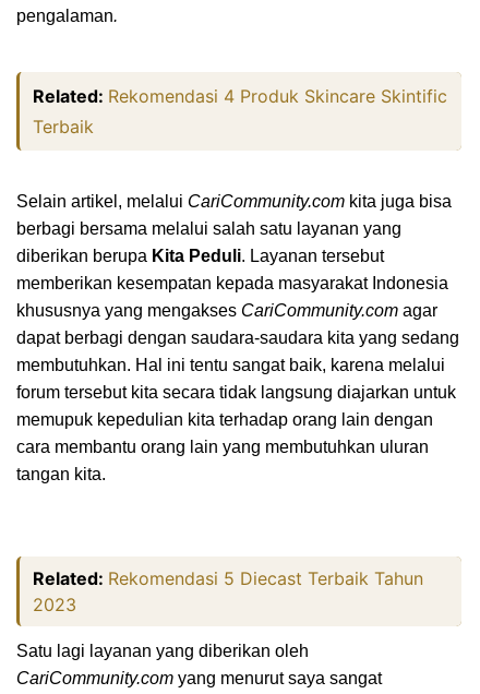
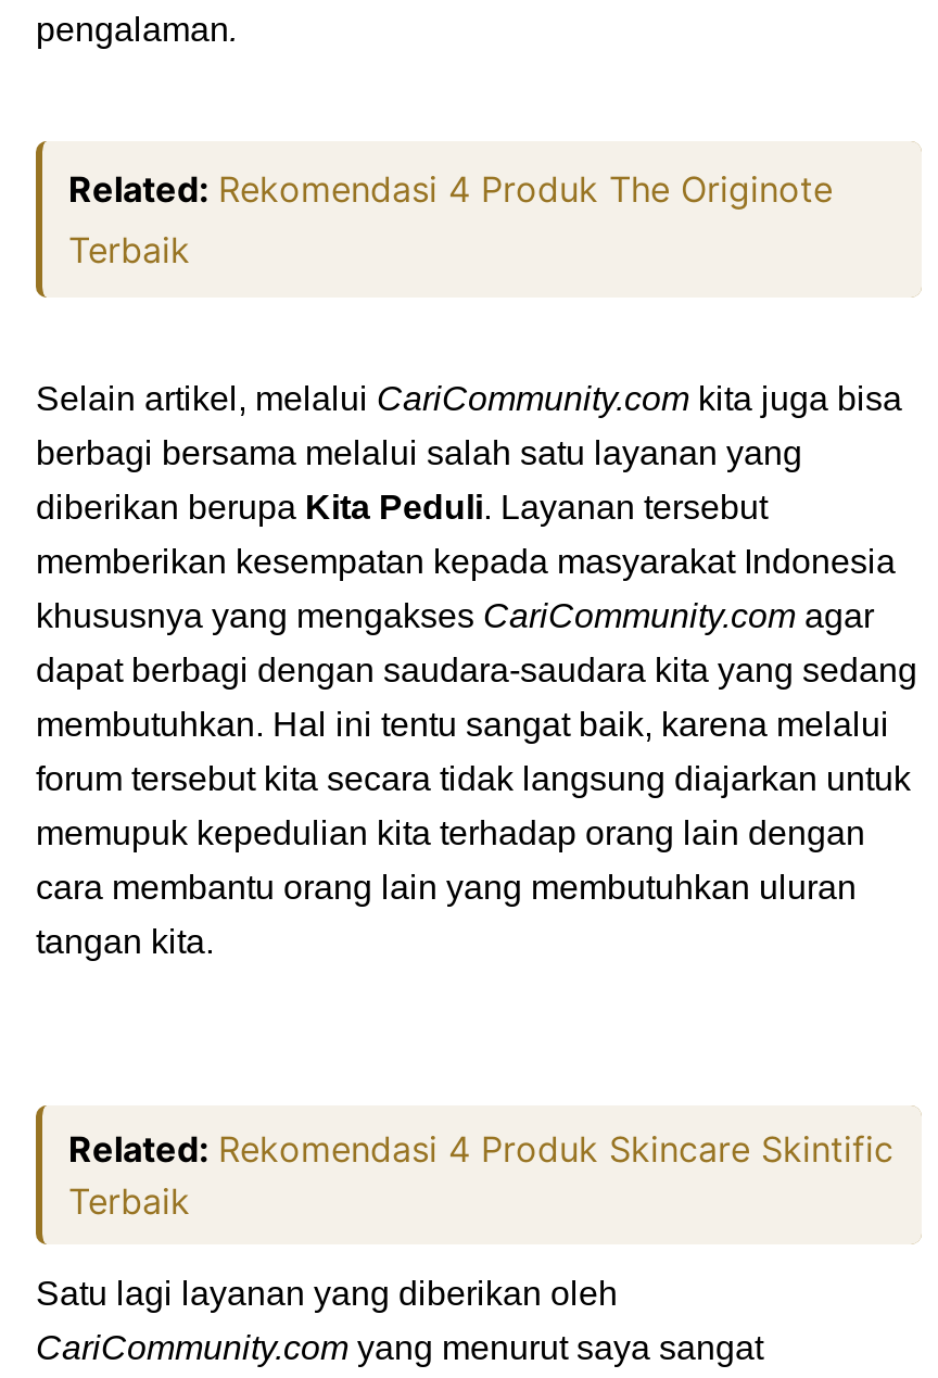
+ Related: Rekomendasi 4 Produk The Originote

moved down: Related: Rekomendasi 4 Produk Skincare Skintific

- Related: Rekomendasi 5 Diecast Terbaik Tahun
- 2023
+ Terbaik
